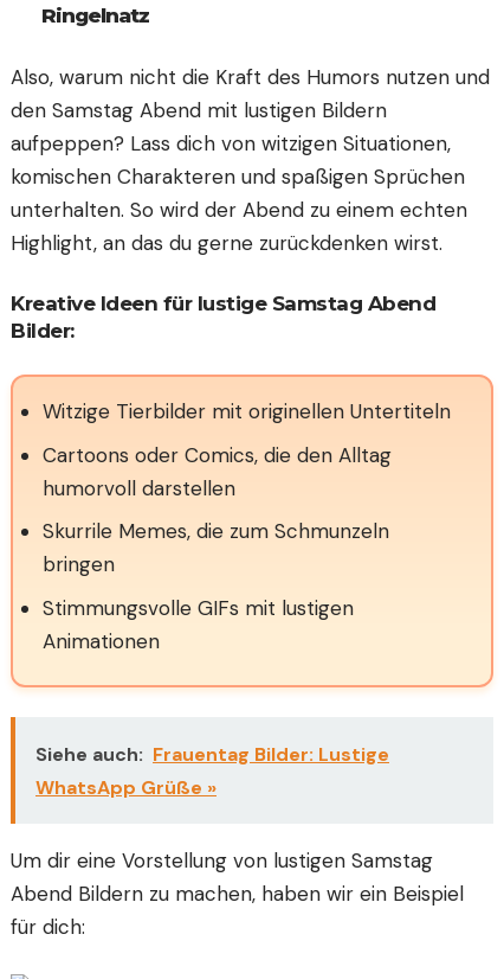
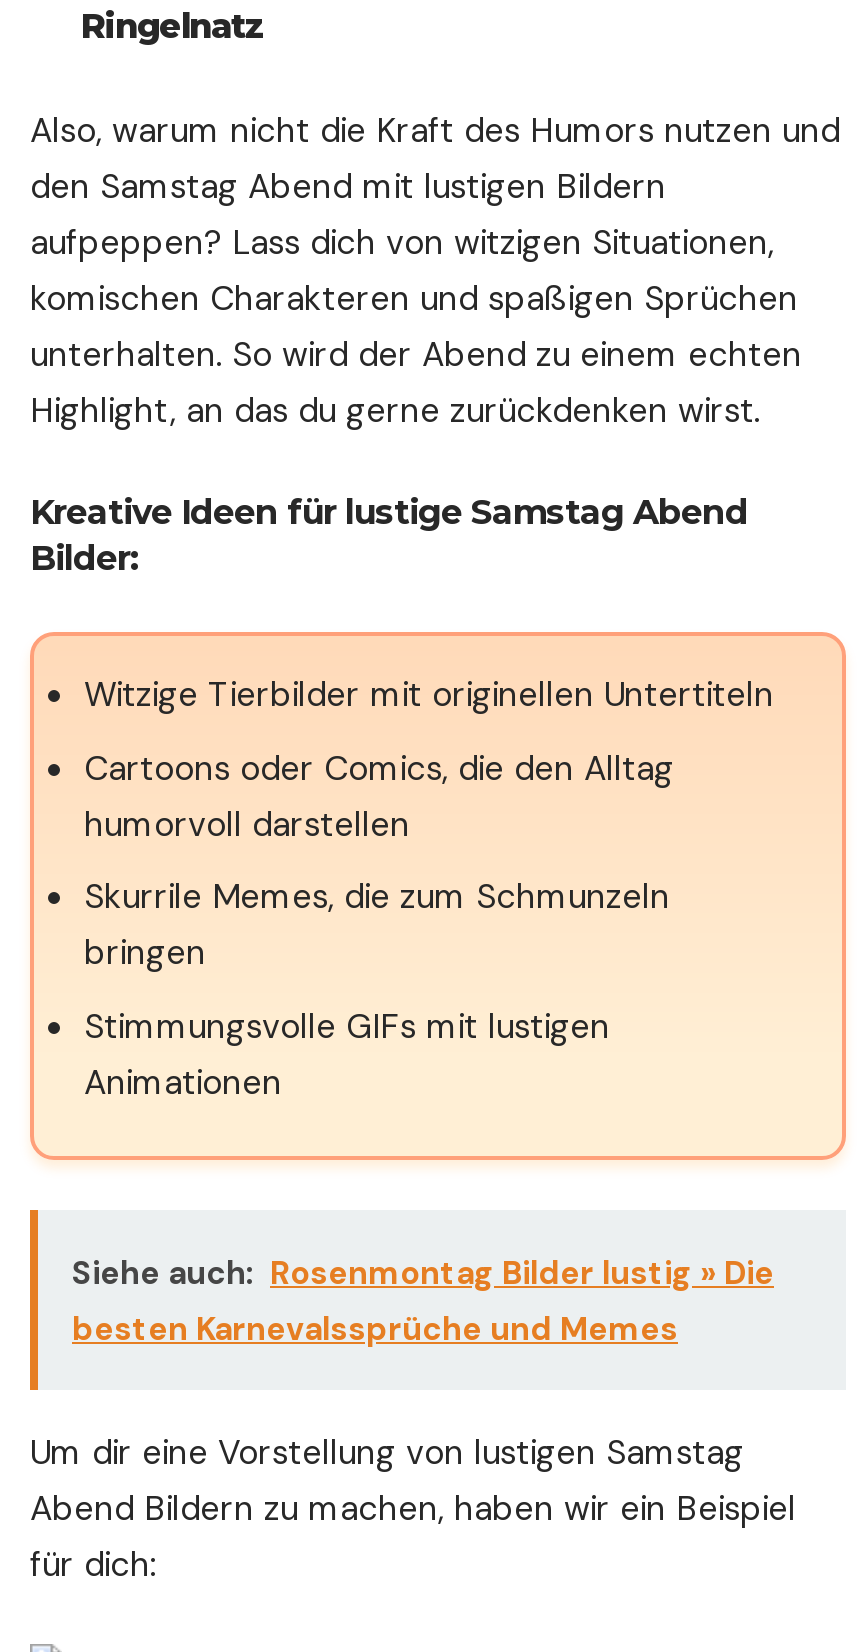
- Siehe auch: Frauentag Bilder: Lustige
- WhatsApp Grüße »
+ Siehe auch: Rosenmontag Bilder lustig » Die
+ besten Karnevalssprüche und Memes
